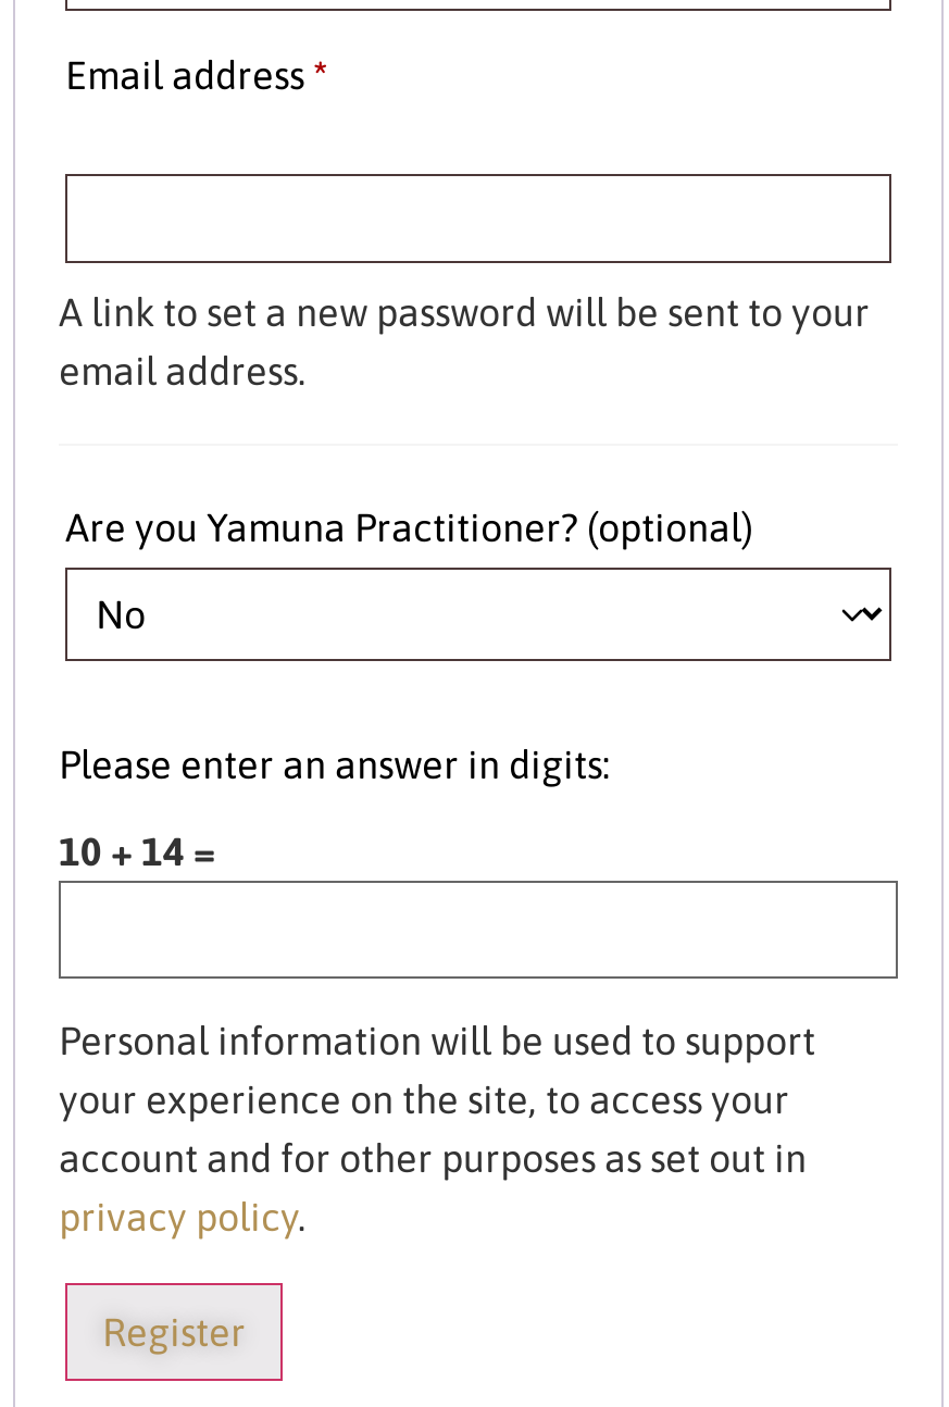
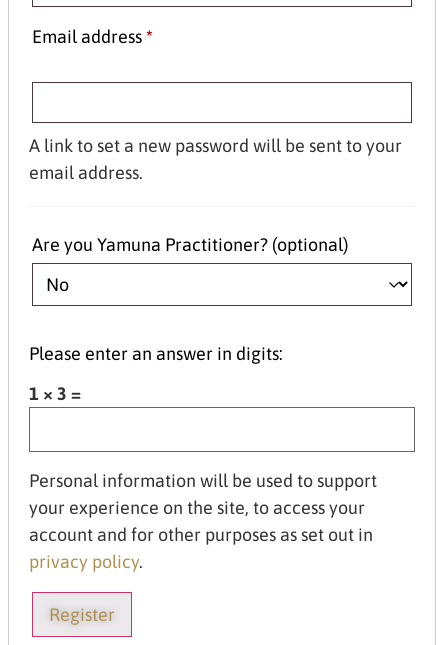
- 10 + 14 =
+ 1 × 3 =
